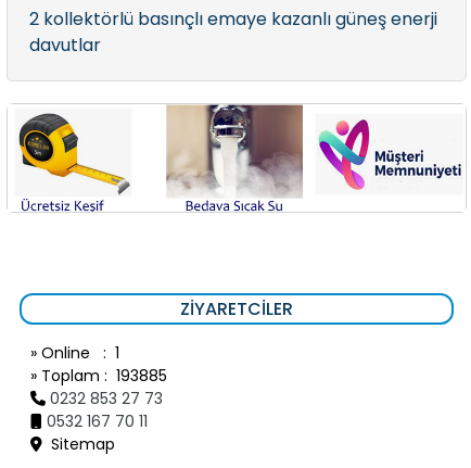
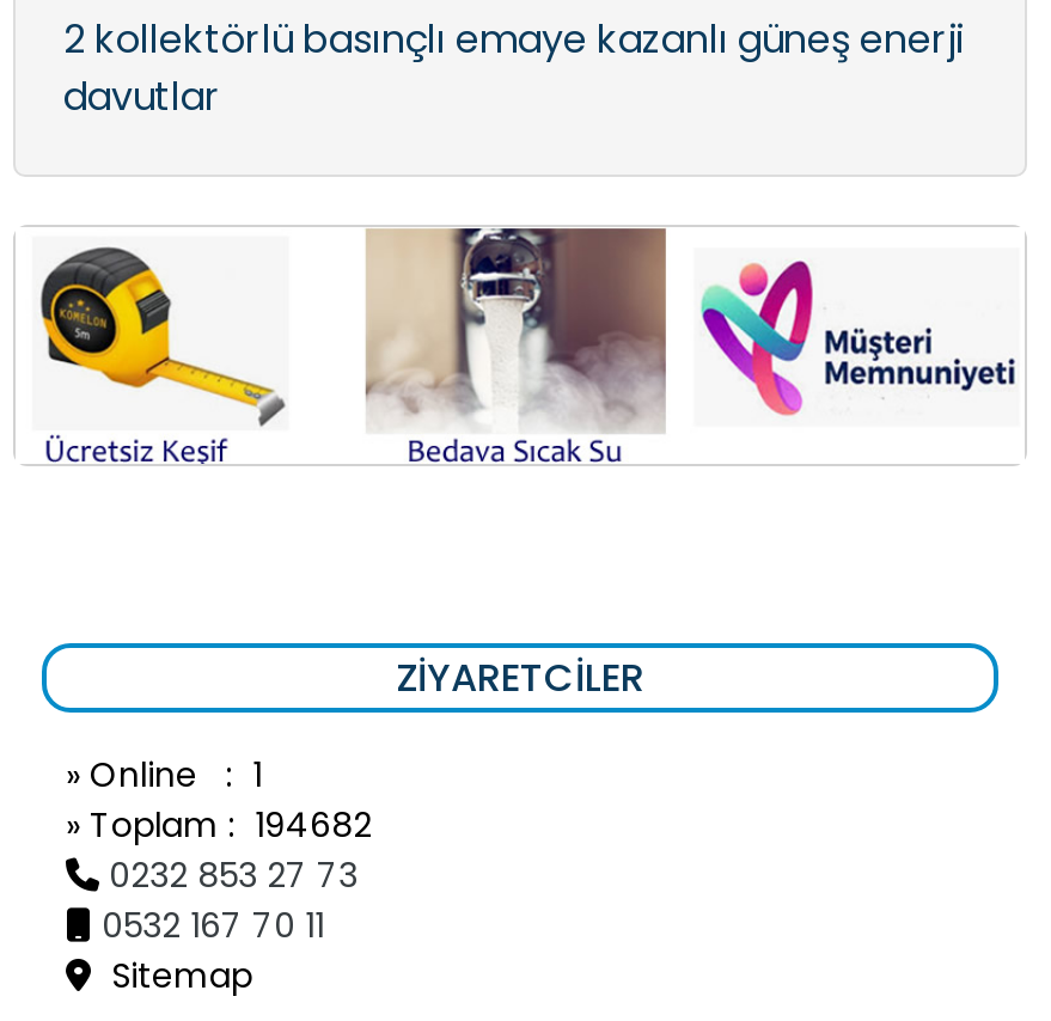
- » Toplam : 193885
+ » Toplam : 194682
